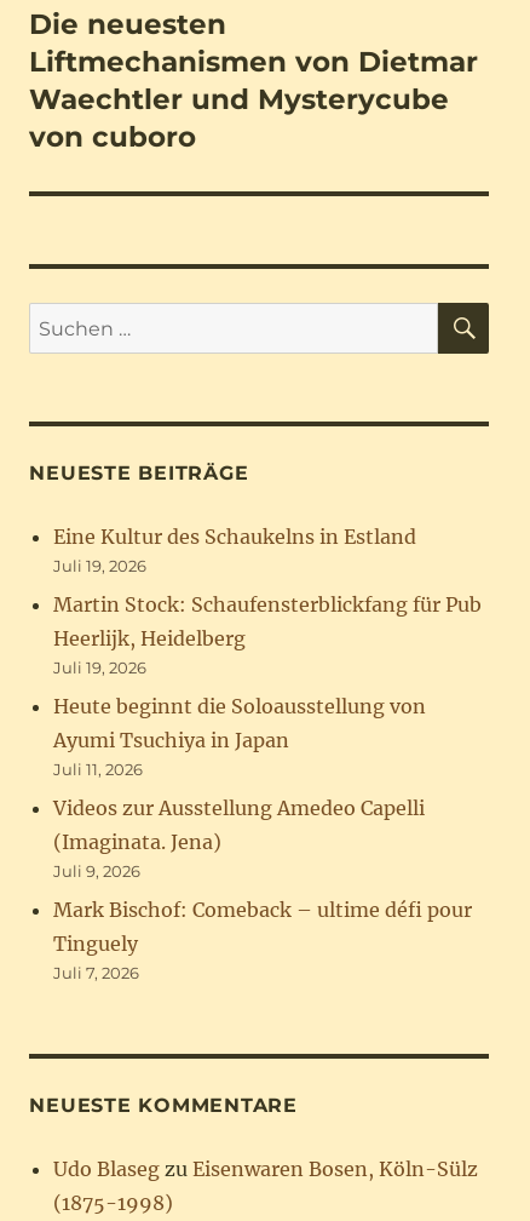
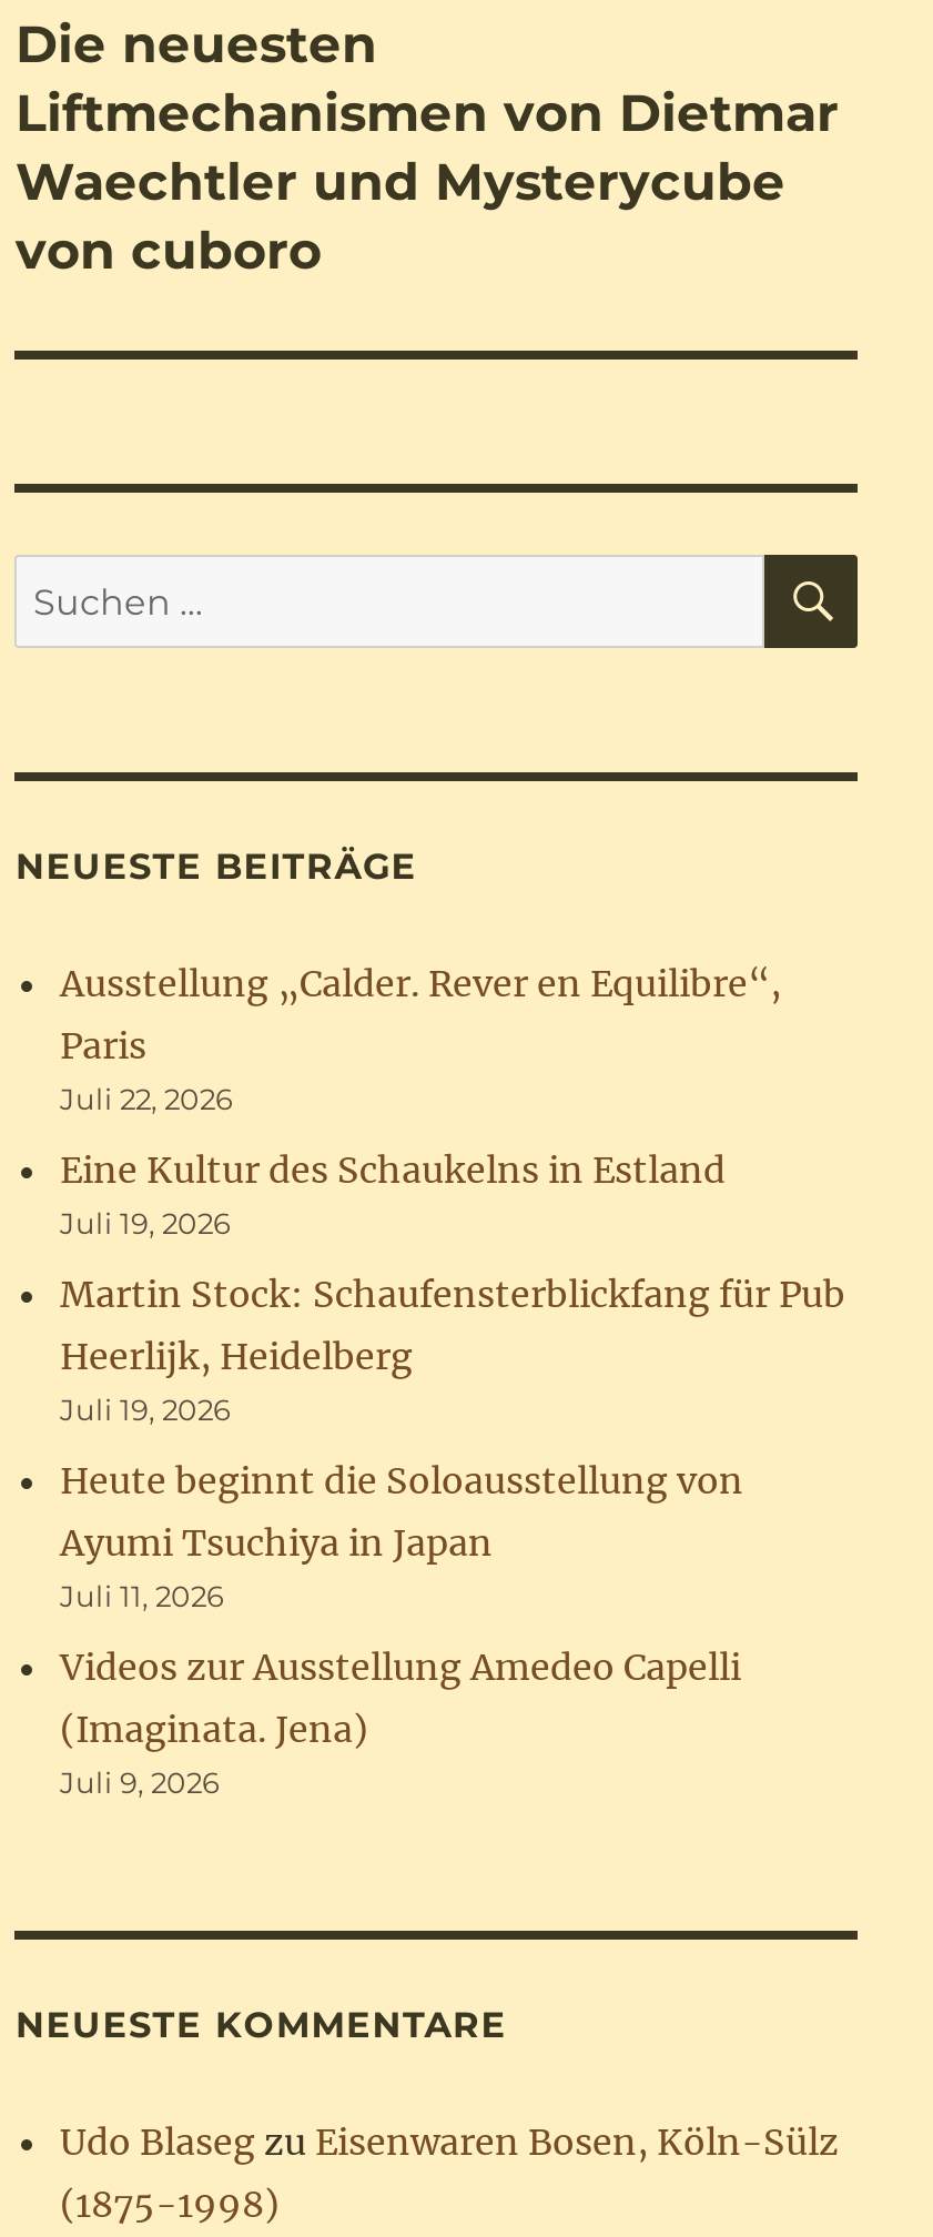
+ Ausstellung „Calder. Rever en Equilibre“,
+ Paris
+ Juli 22, 2026

moved down: Eine Kultur des Schaukelns in Estland | Juli 19, 2026 | Martin Stock: Schaufensterblickfang für Pub | ... | (Imaginata. Jena) | Juli 9, 2026

- Mark Bischof: Comeback – ultime défi pour
- Tinguely
- Juli 7, 2026
